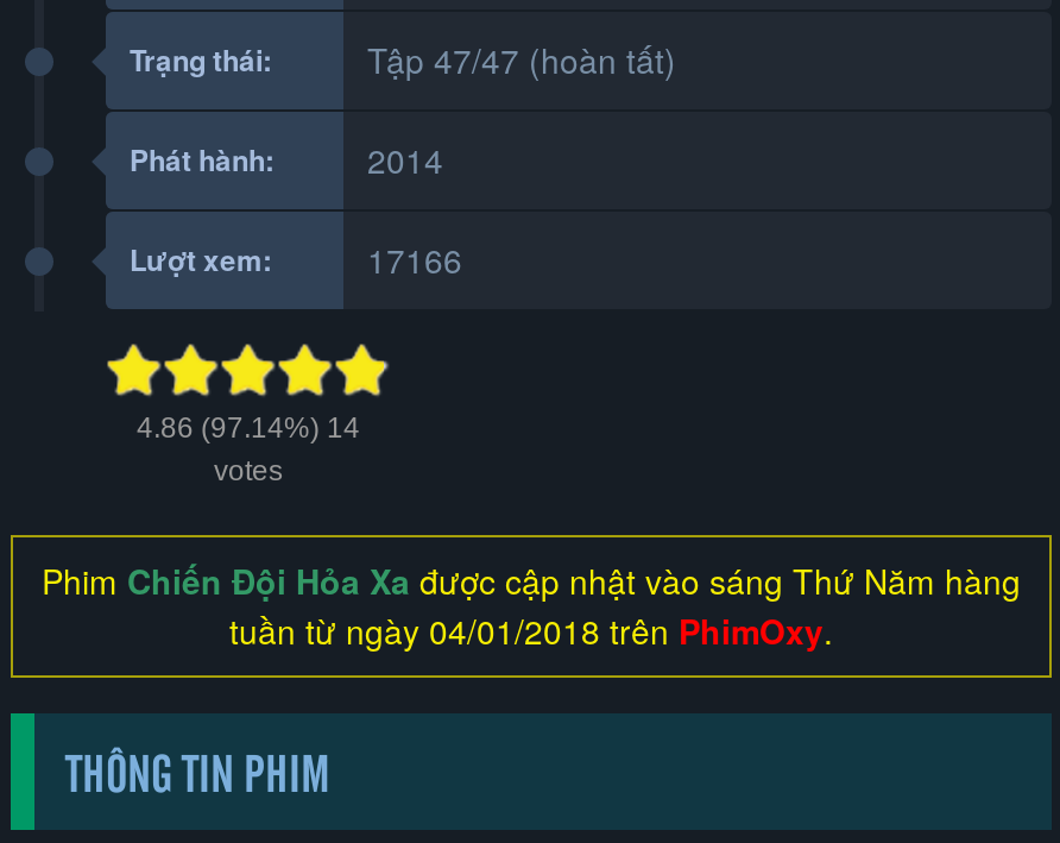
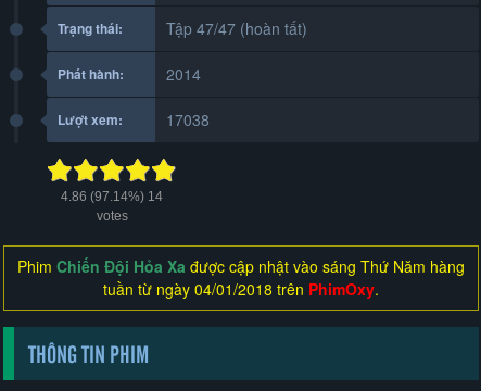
- 17166
+ 17038
